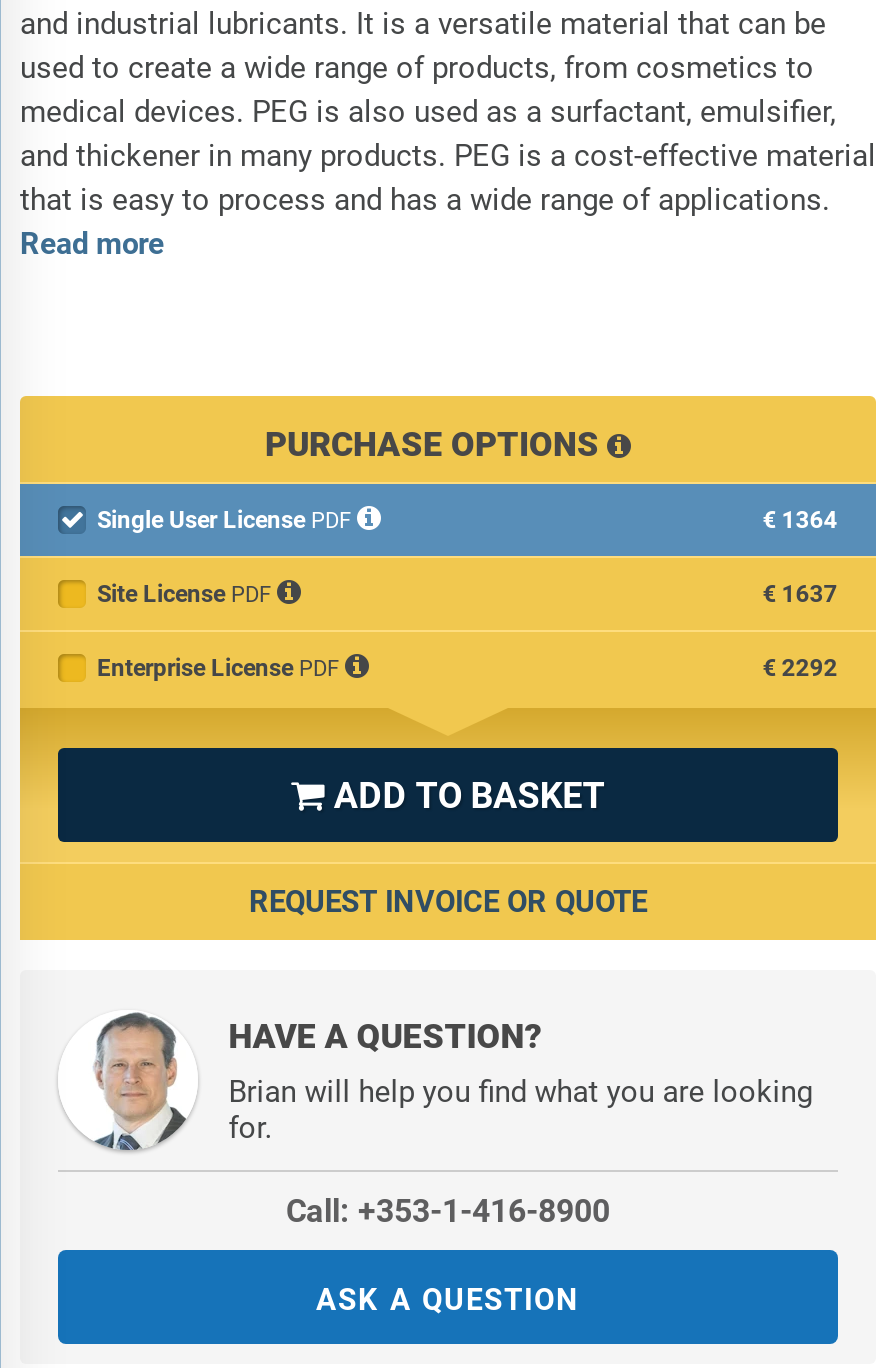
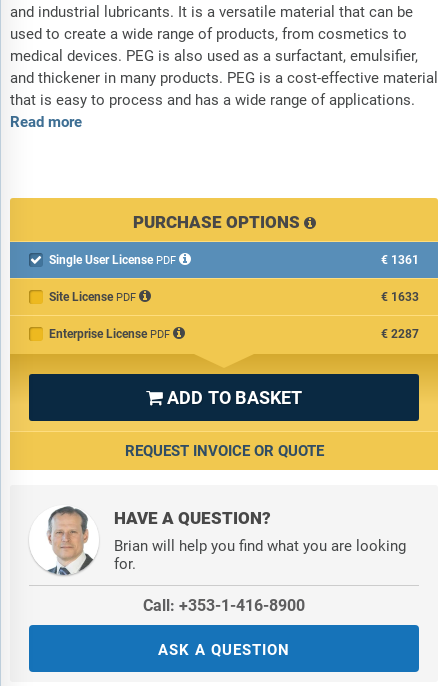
- €1364
+ €1361

- €1637
+ €1633

- €2292
+ €2287
